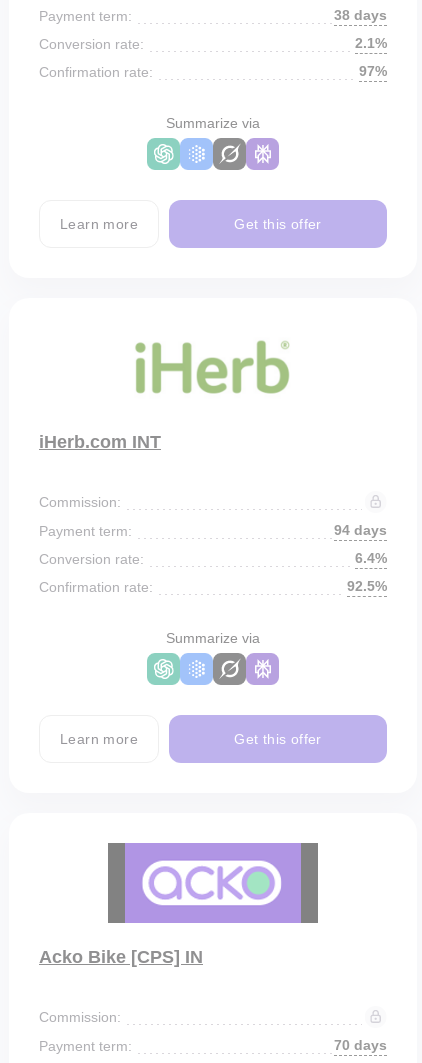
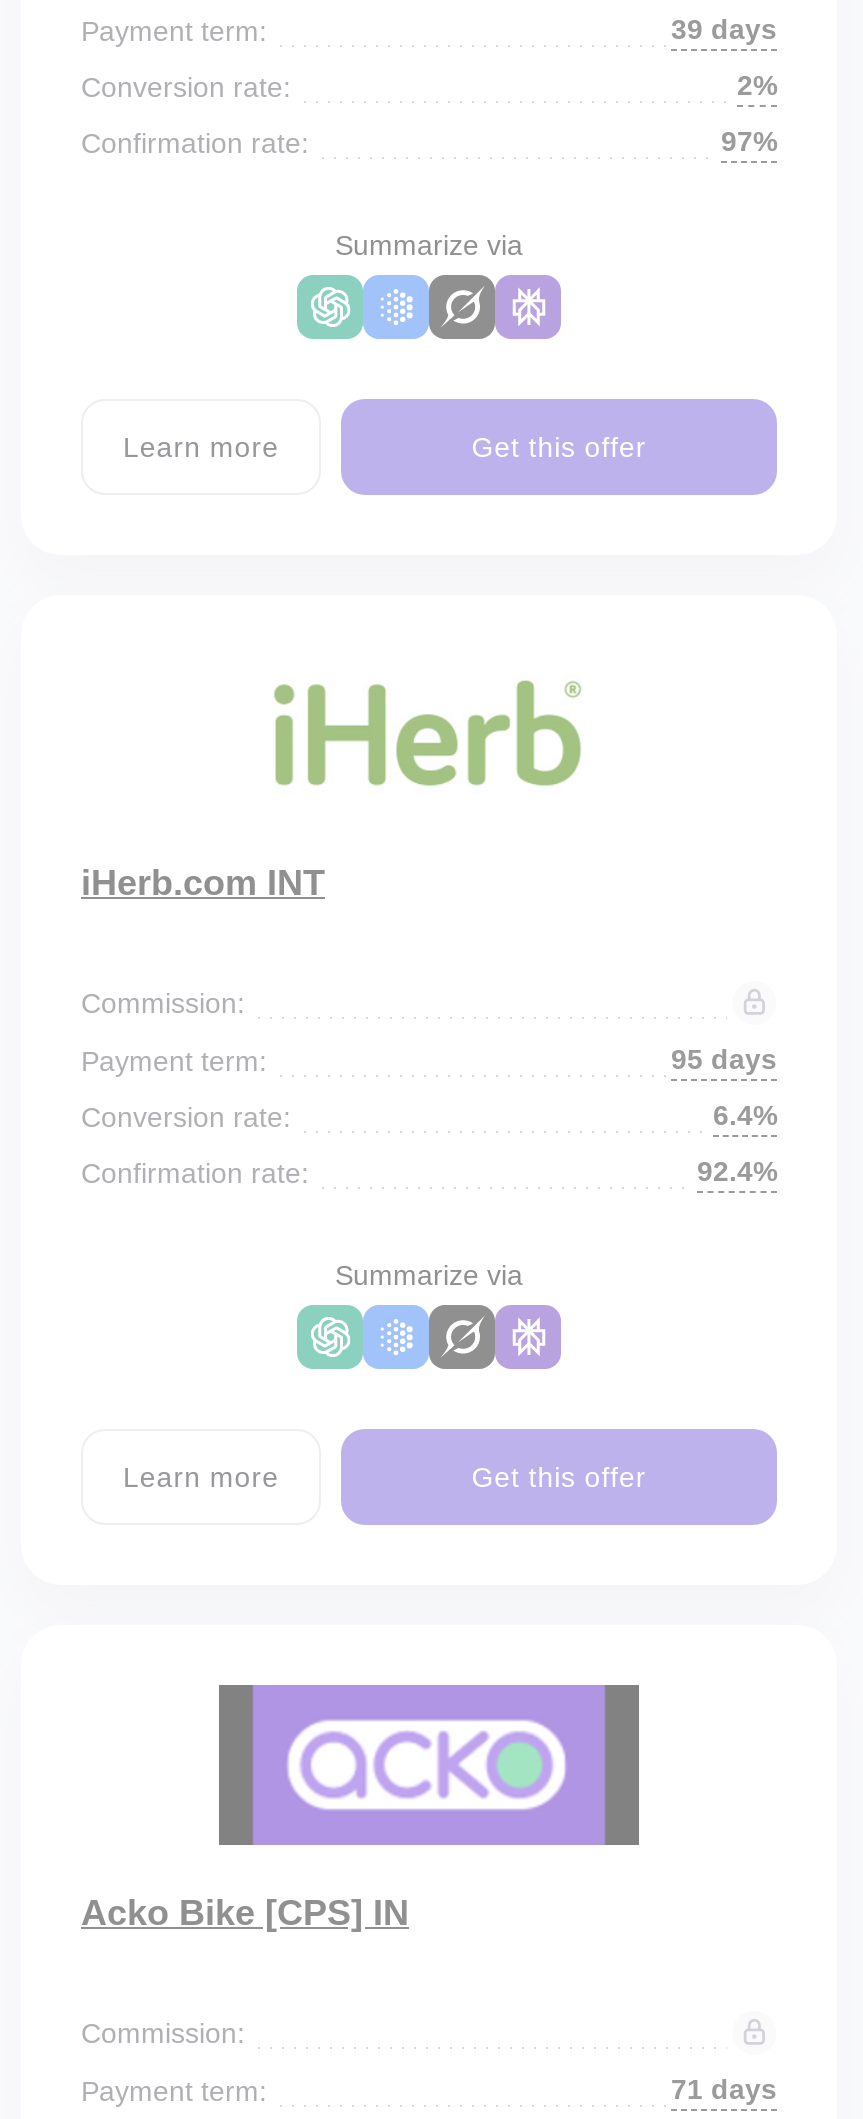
- 38 days
+ 39 days

- 2.1%
+ 2%

- 94 days
+ 95 days

- 92.5%
+ 92.4%

- 70 days
+ 71 days
